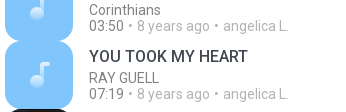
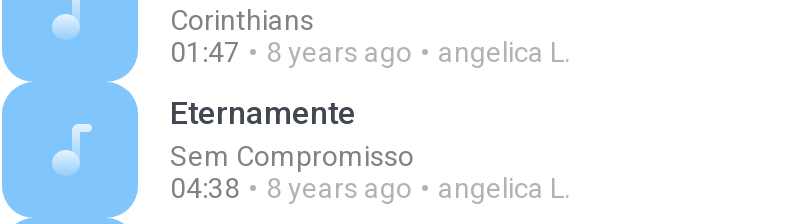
- 03:50 8 years ago angelica L.
+ 01:47 8 years ago angelica L.

- YOU TOOK MY HEART
- RAY GUELL
- 07:19
+ Eternamente
+ Sem Compromisso
+ 04:38
